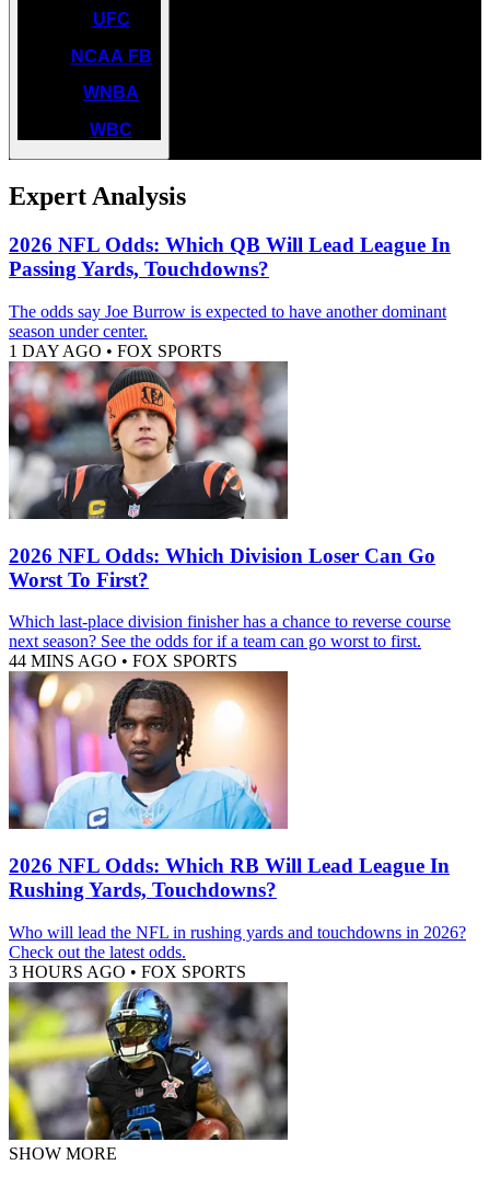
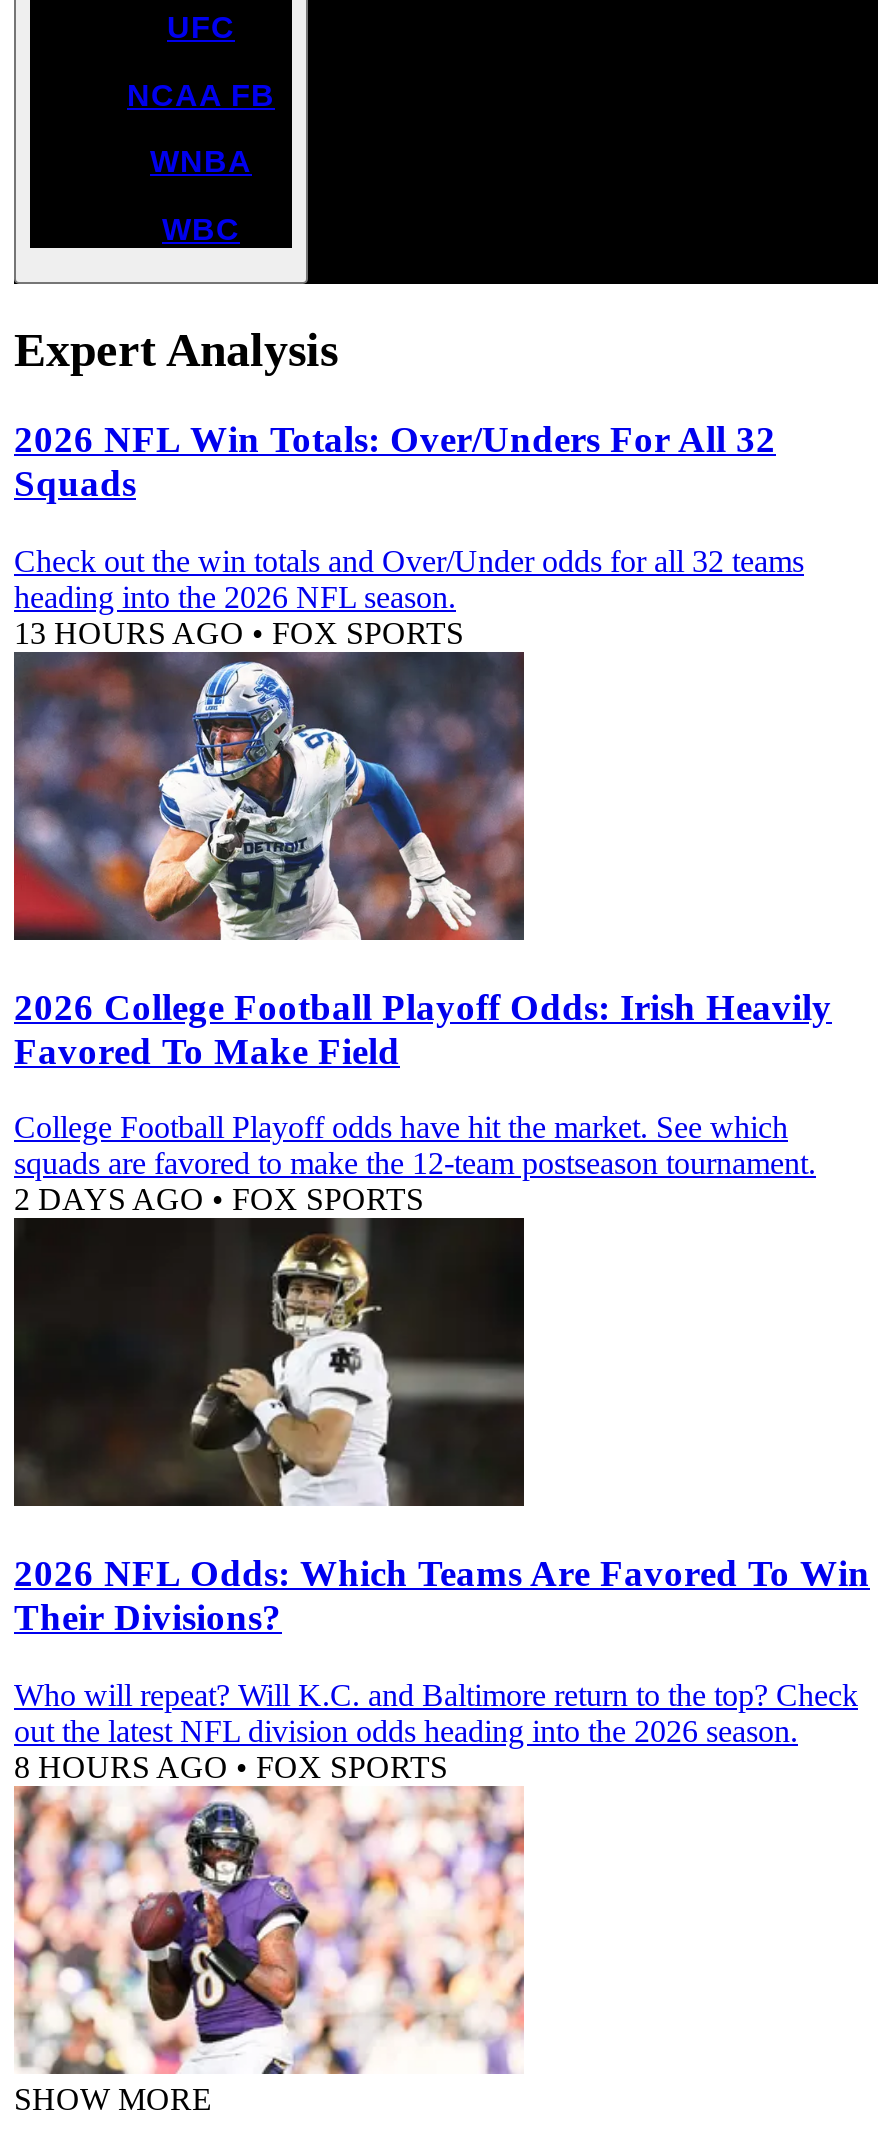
- 2026 NFL Odds: Which QB Will Lead League In
- Passing Yards, Touchdowns?
+ 2026 NFL Win Totals: Over/Unders For All 32
+ Squads

- The odds say Joe Burrow is expected to have another dominant
- season under center.
- 1 DAY AGO • FOX SPORTS
+ Check out the win totals and Over/Under odds for all 32 teams
+ heading into the 2026 NFL season.
+ 13 HOURS AGO • FOX SPORTS

- [image]
- 2026 NFL Odds: Which Division Loser Can Go
- Worst To First?
+ [image]
+ 2026 College Football Playoff Odds: Irish Heavily
+ Favored To Make Field

- [image]
- Which last-place division finisher has a chance to reverse course
- next season? See the odds for if a team can go worst to first.
- 44 MINS AGO • FOX SPORTS
+ [image]
+ College Football Playoff odds have hit the market. See which
+ squads are favored to make the 12-team postseason tournament.
+ 2 DAYS AGO • FOX SPORTS

- 2026 NFL Odds: Which RB Will Lead League In
- Rushing Yards, Touchdowns?
+ 2026 NFL Odds: Which Teams Are Favored To Win
+ Their Divisions?

- Who will lead the NFL in rushing yards and touchdowns in 2026?
- Check out the latest odds.
- 3 HOURS AGO • FOX SPORTS
+ Who will repeat? Will K.C. and Baltimore return to the top? Check
+ out the latest NFL division odds heading into the 2026 season.
+ 8 HOURS AGO • FOX SPORTS

- [image]
+ [image]
